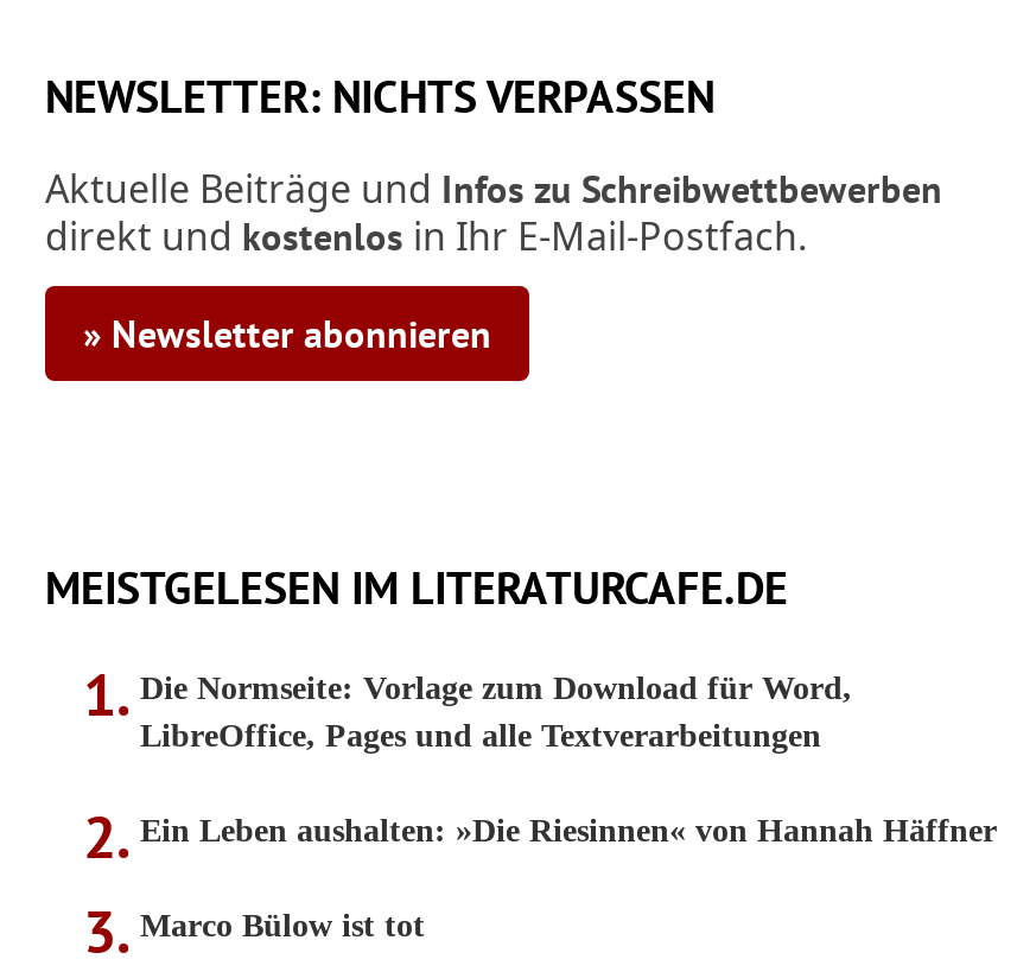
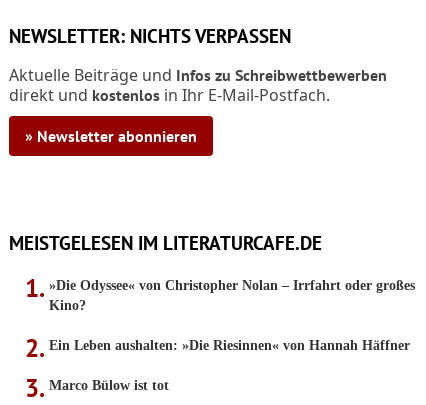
- Die Normseite: Vorlage zum Download für Word,
- LibreOffice, Pages und alle Textverarbeitungen
+ »Die Odyssee« von Christopher Nolan – Irrfahrt oder großes
+ Kino?
